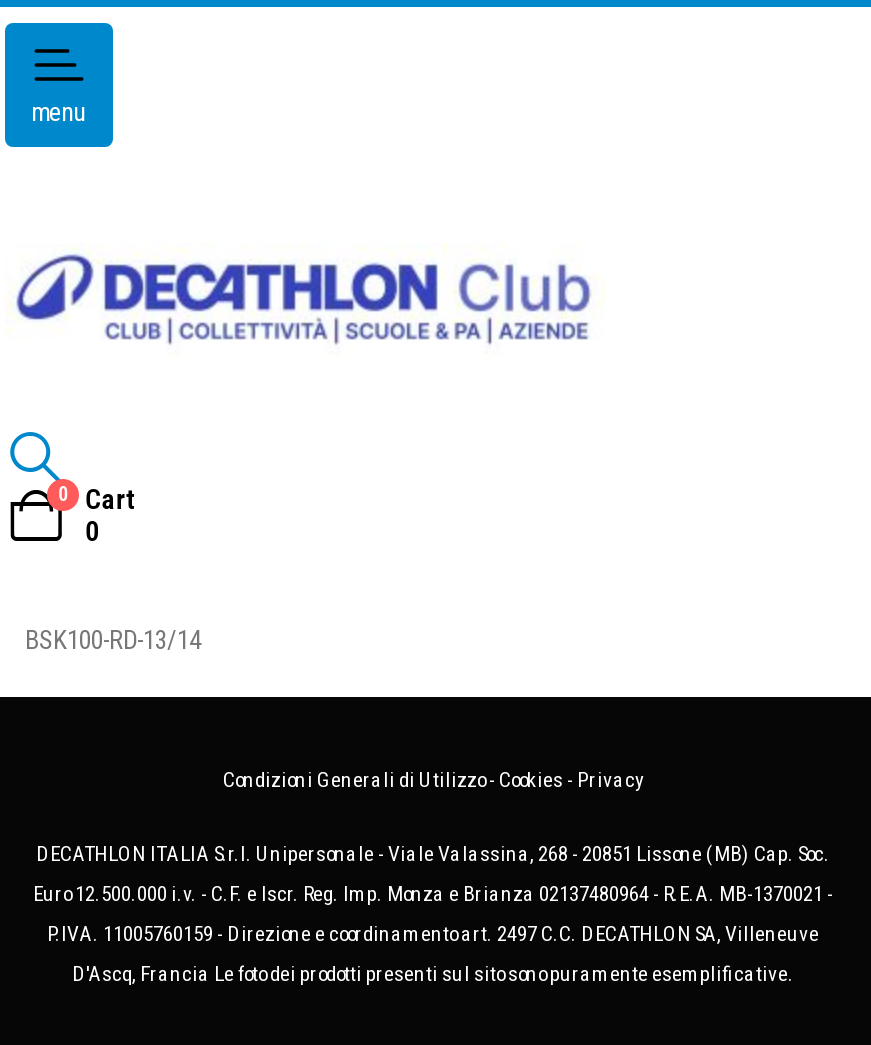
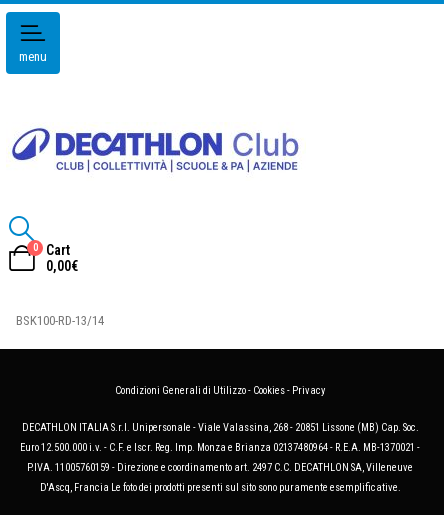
- 0
+ 0,00€
